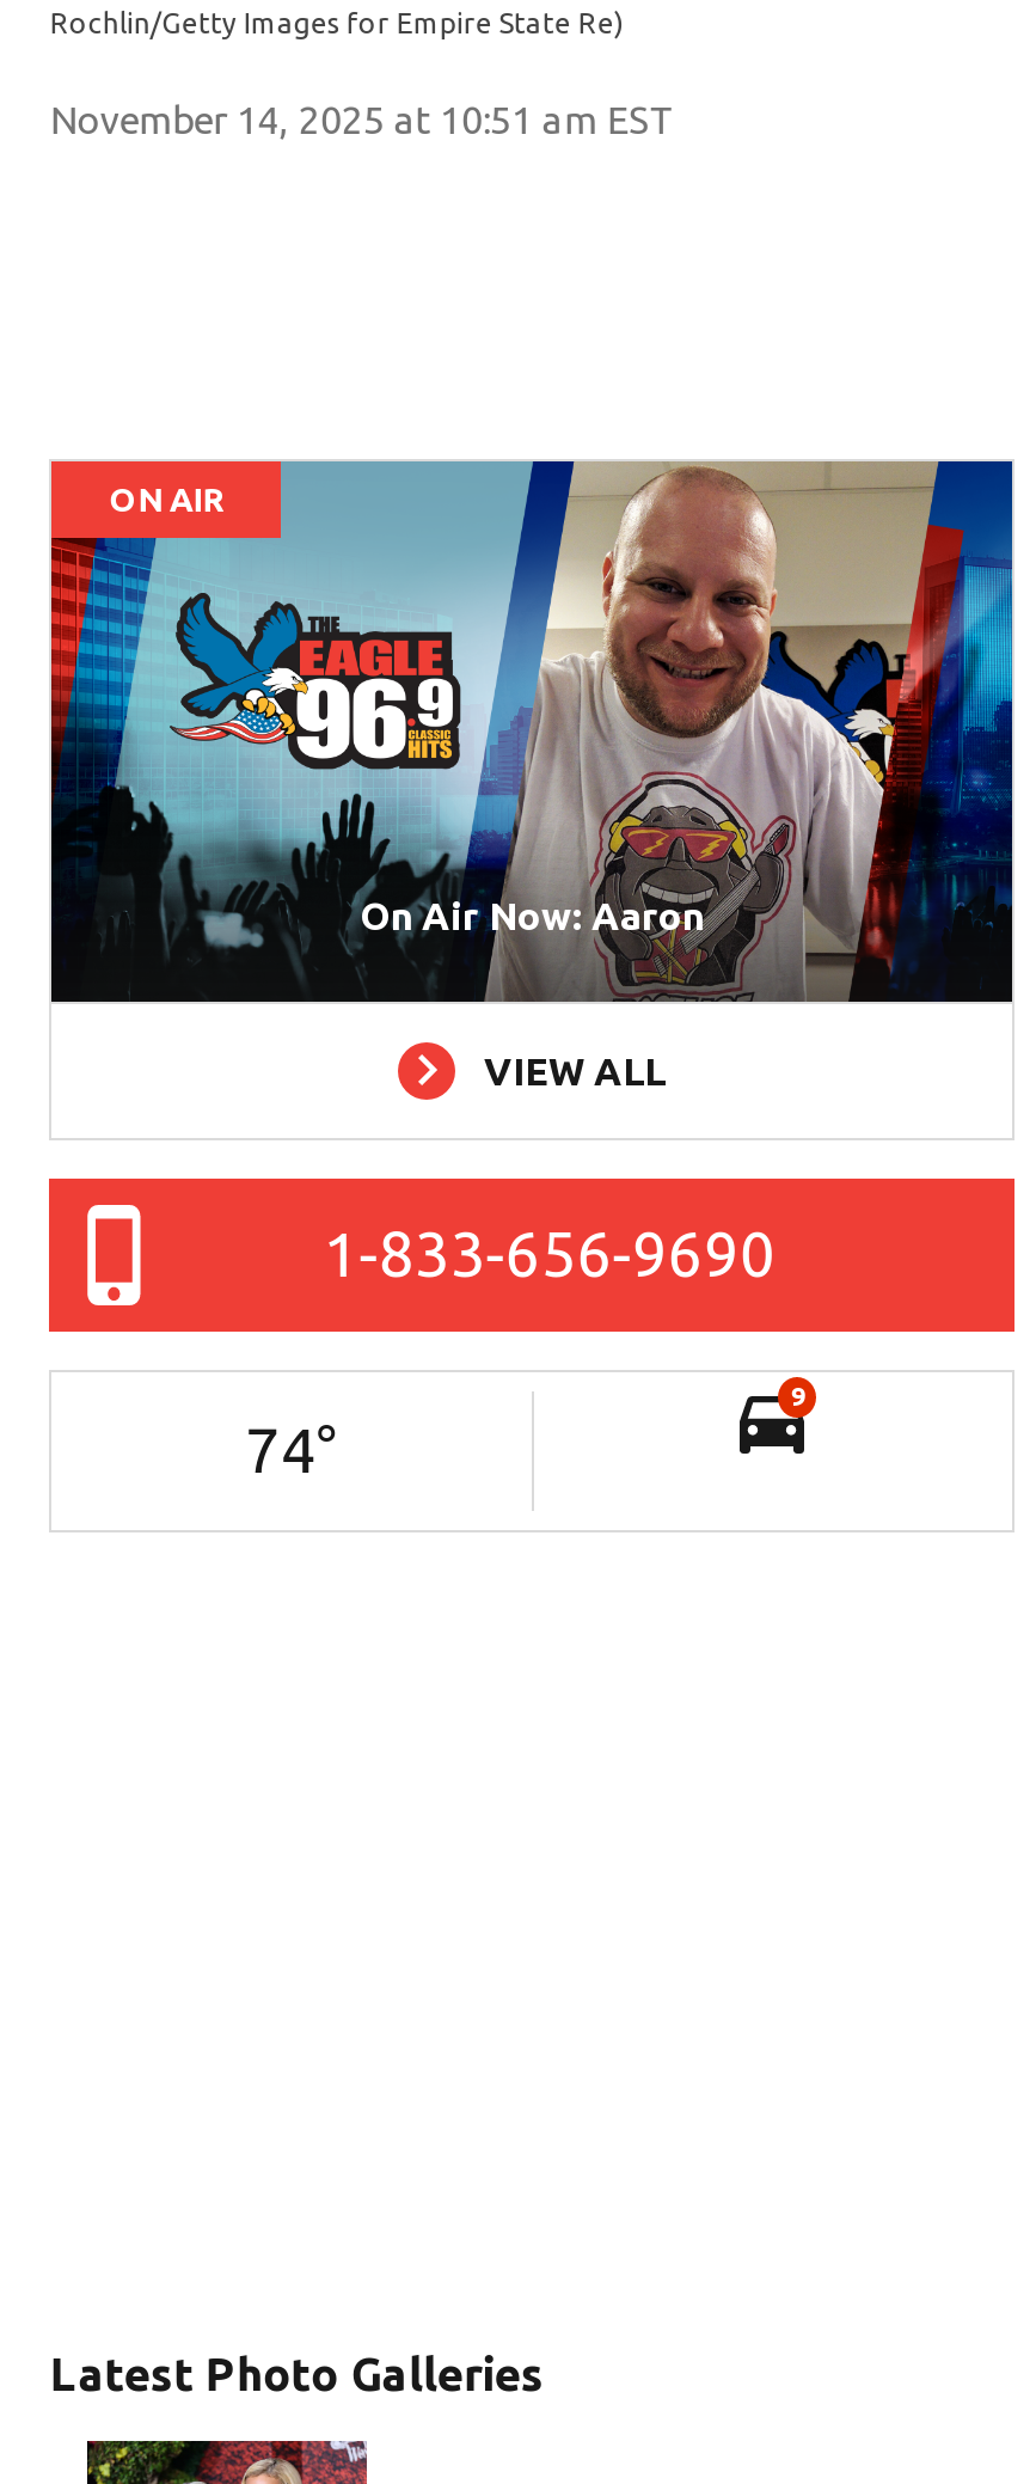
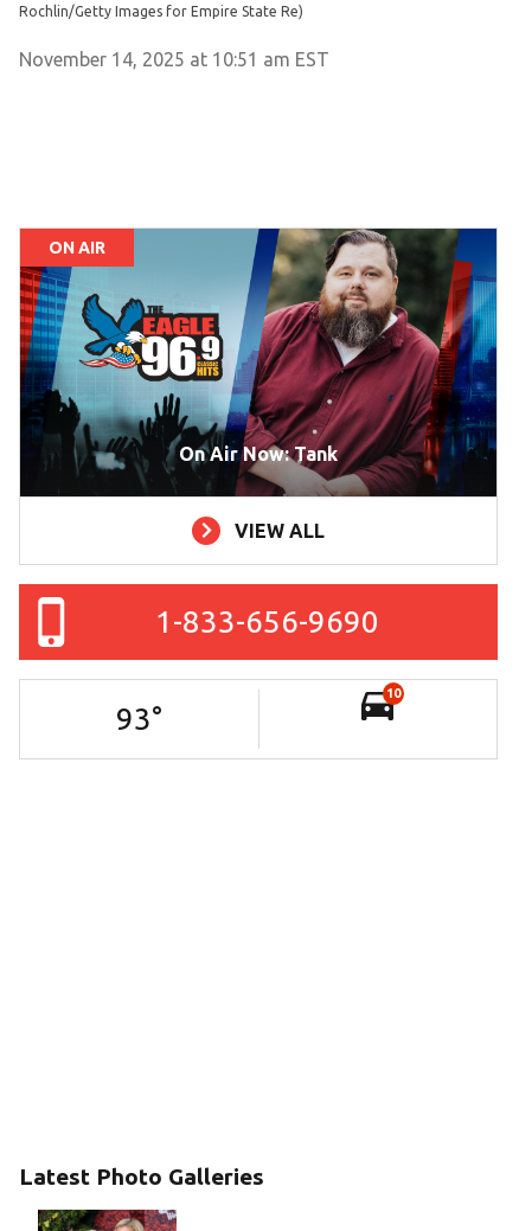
- [image]
- On Air Now: Aaron
+ [image]
+ On Air Now: Tank

- 9
+ 10

- 74°
+ 93°
